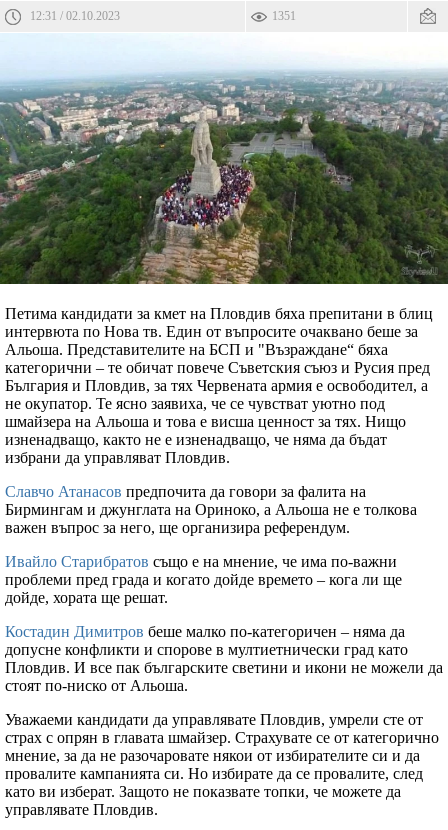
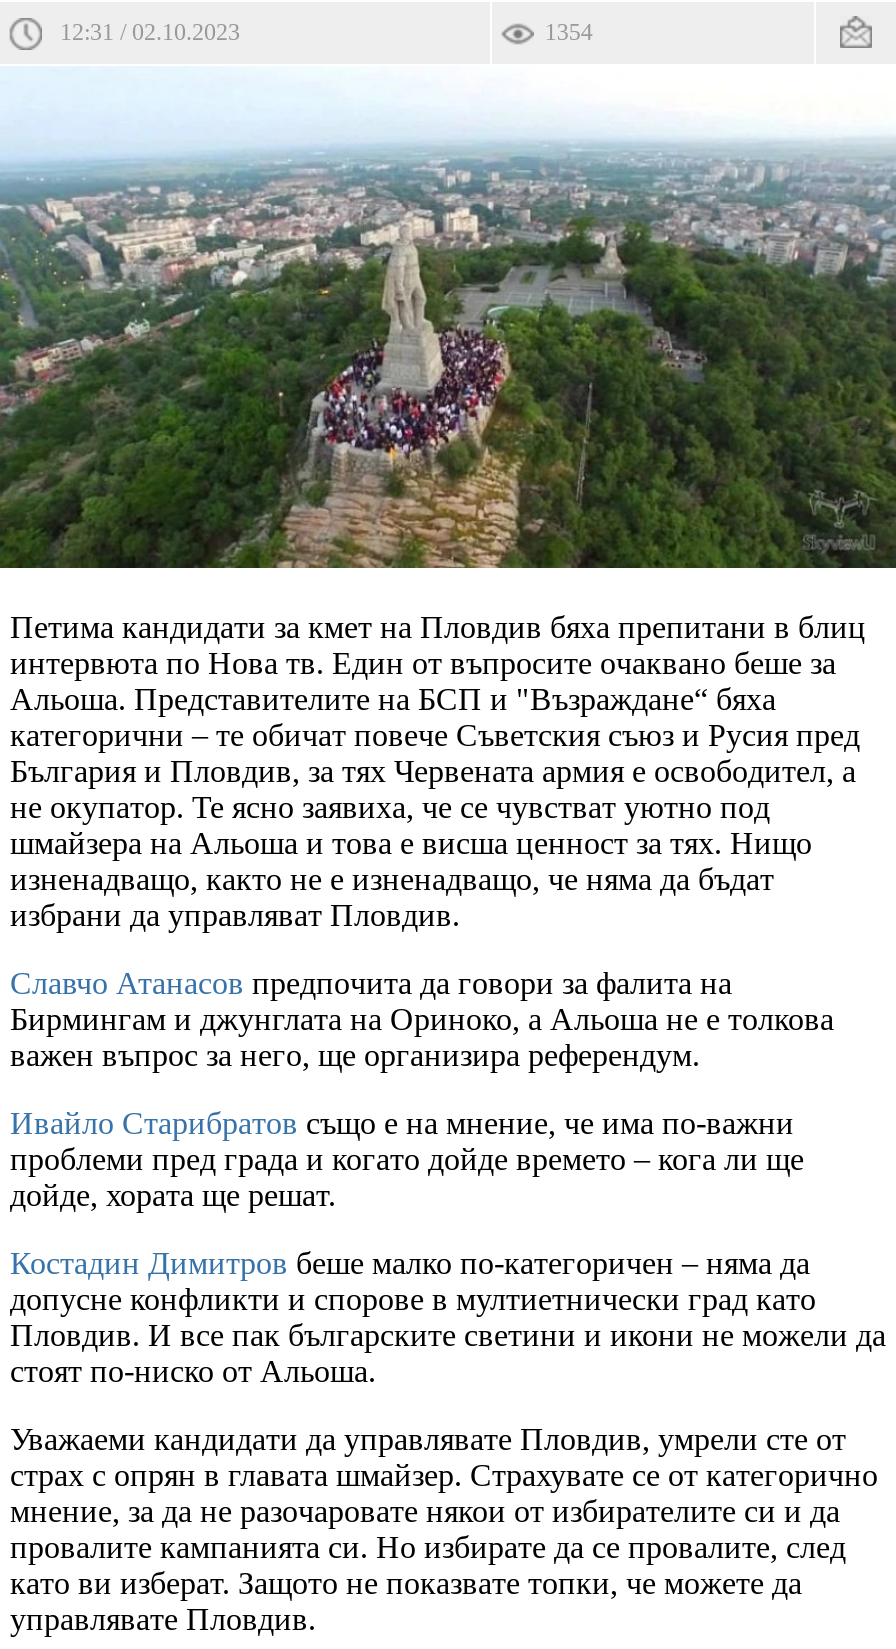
- 1351
+ 1354
